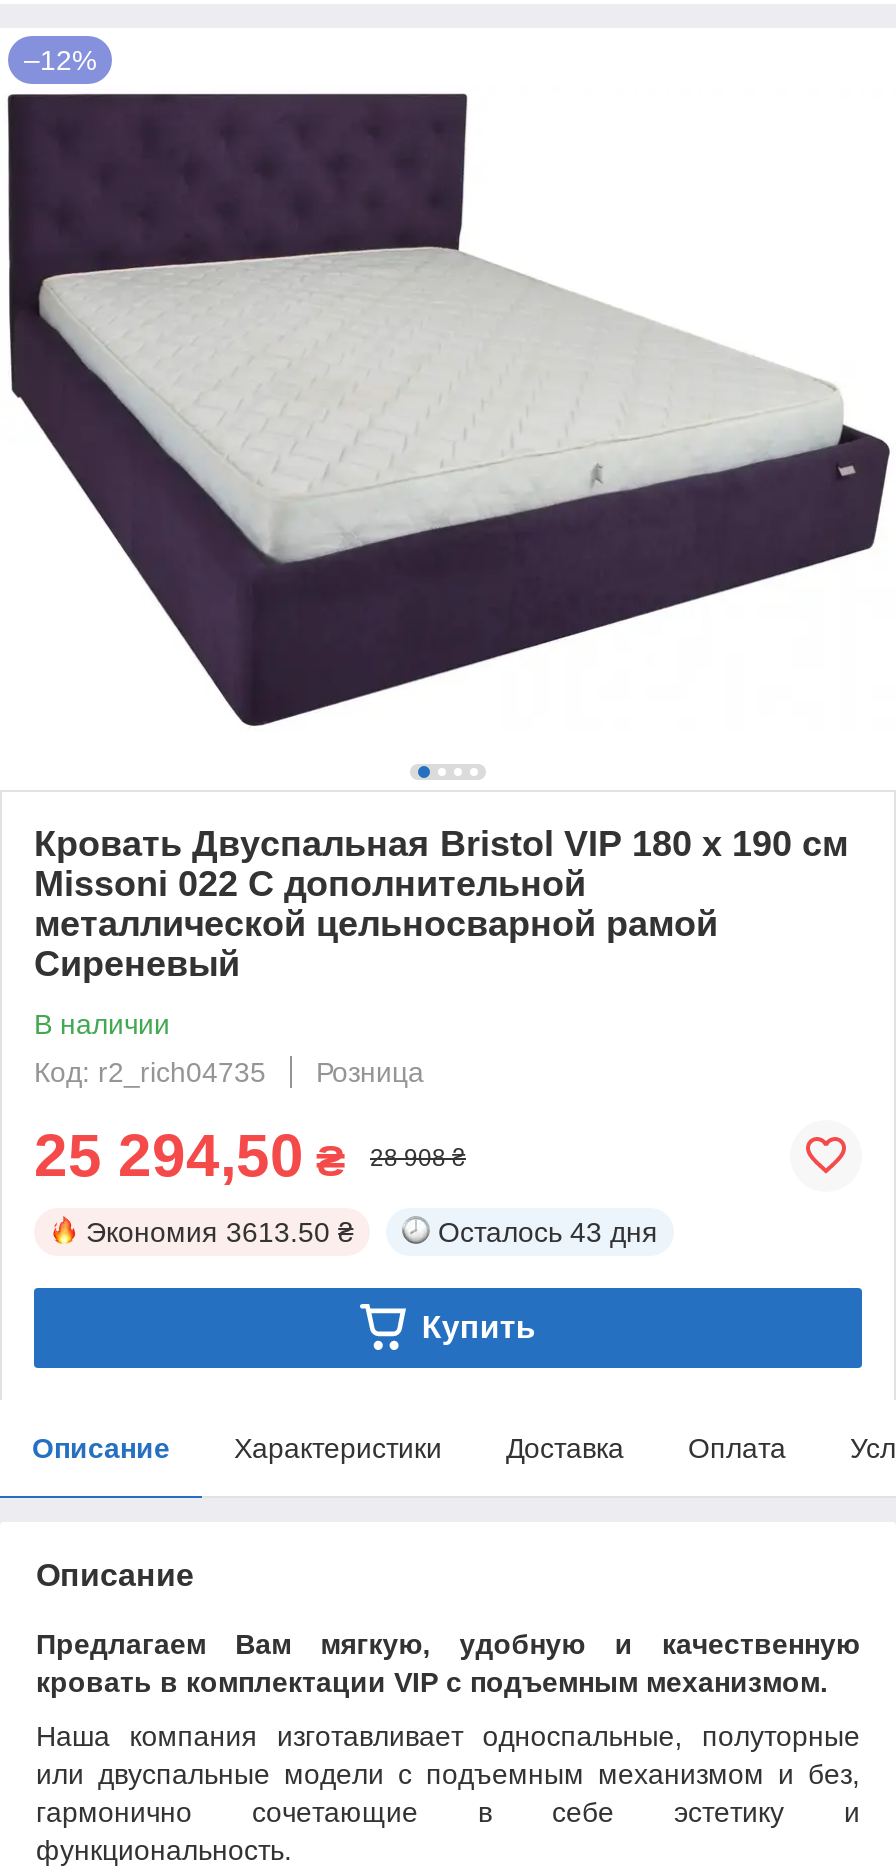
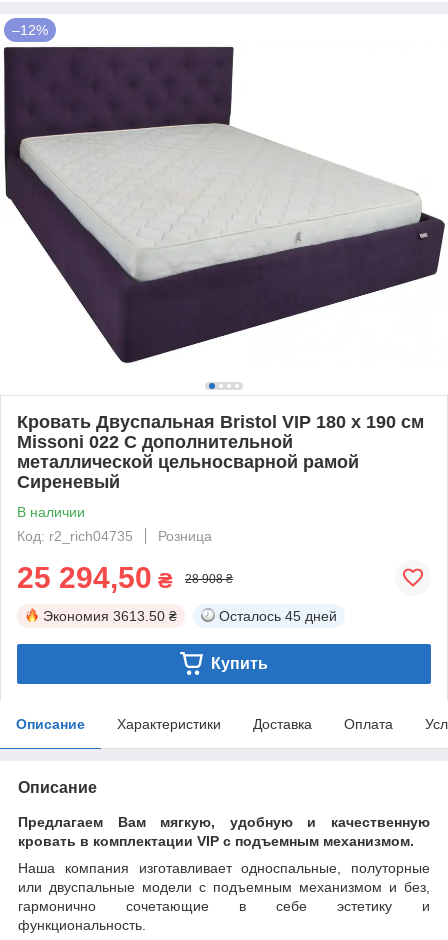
- Осталось 43 дня
+ Осталось 45 дней
